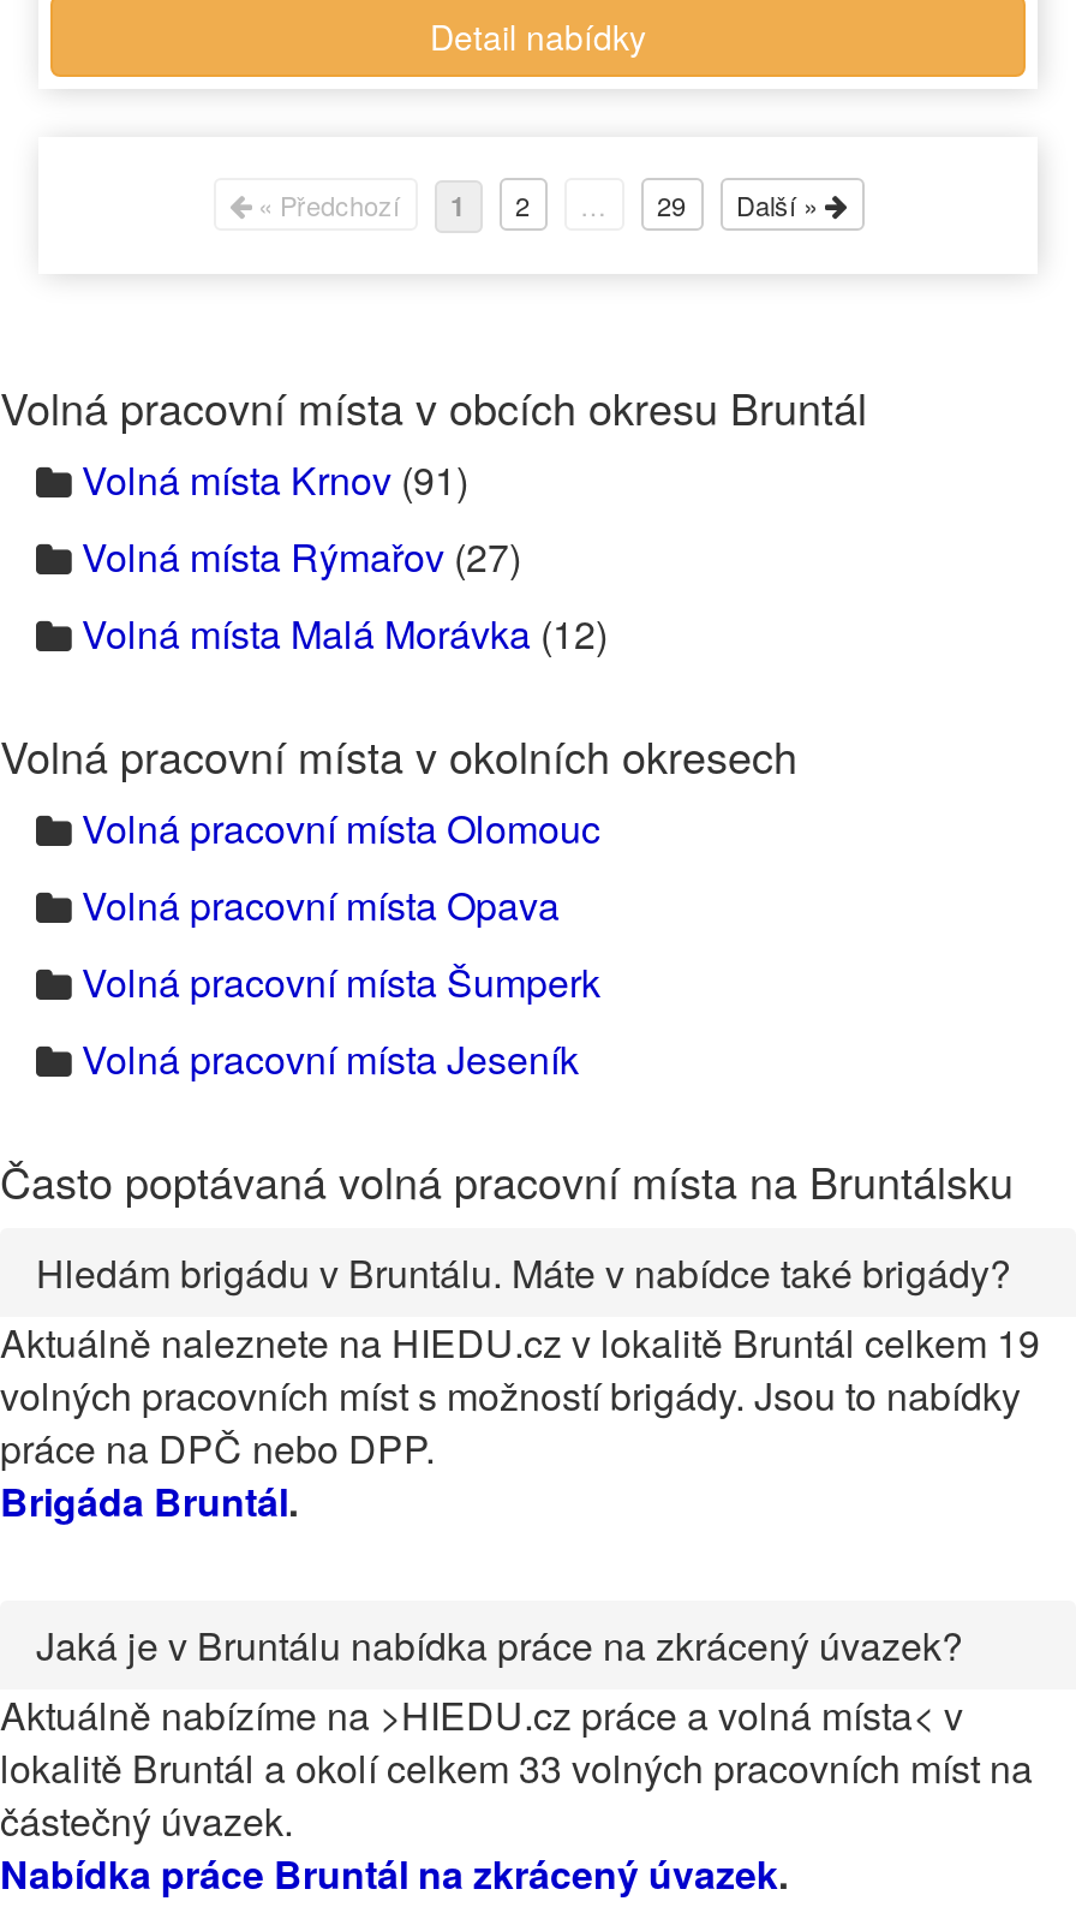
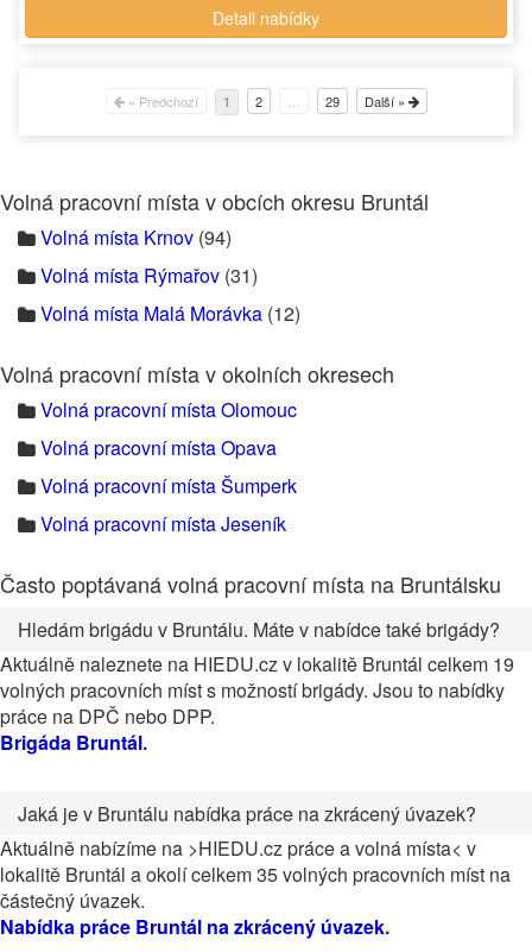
- Volná místa Krnov (91)
+ Volná místa Krnov (94)

- Volná místa Rýmařov (27)
+ Volná místa Rýmařov (31)

- lokalitě Bruntál a okolí celkem 33 volných pracovních míst na
+ lokalitě Bruntál a okolí celkem 35 volných pracovních míst na
